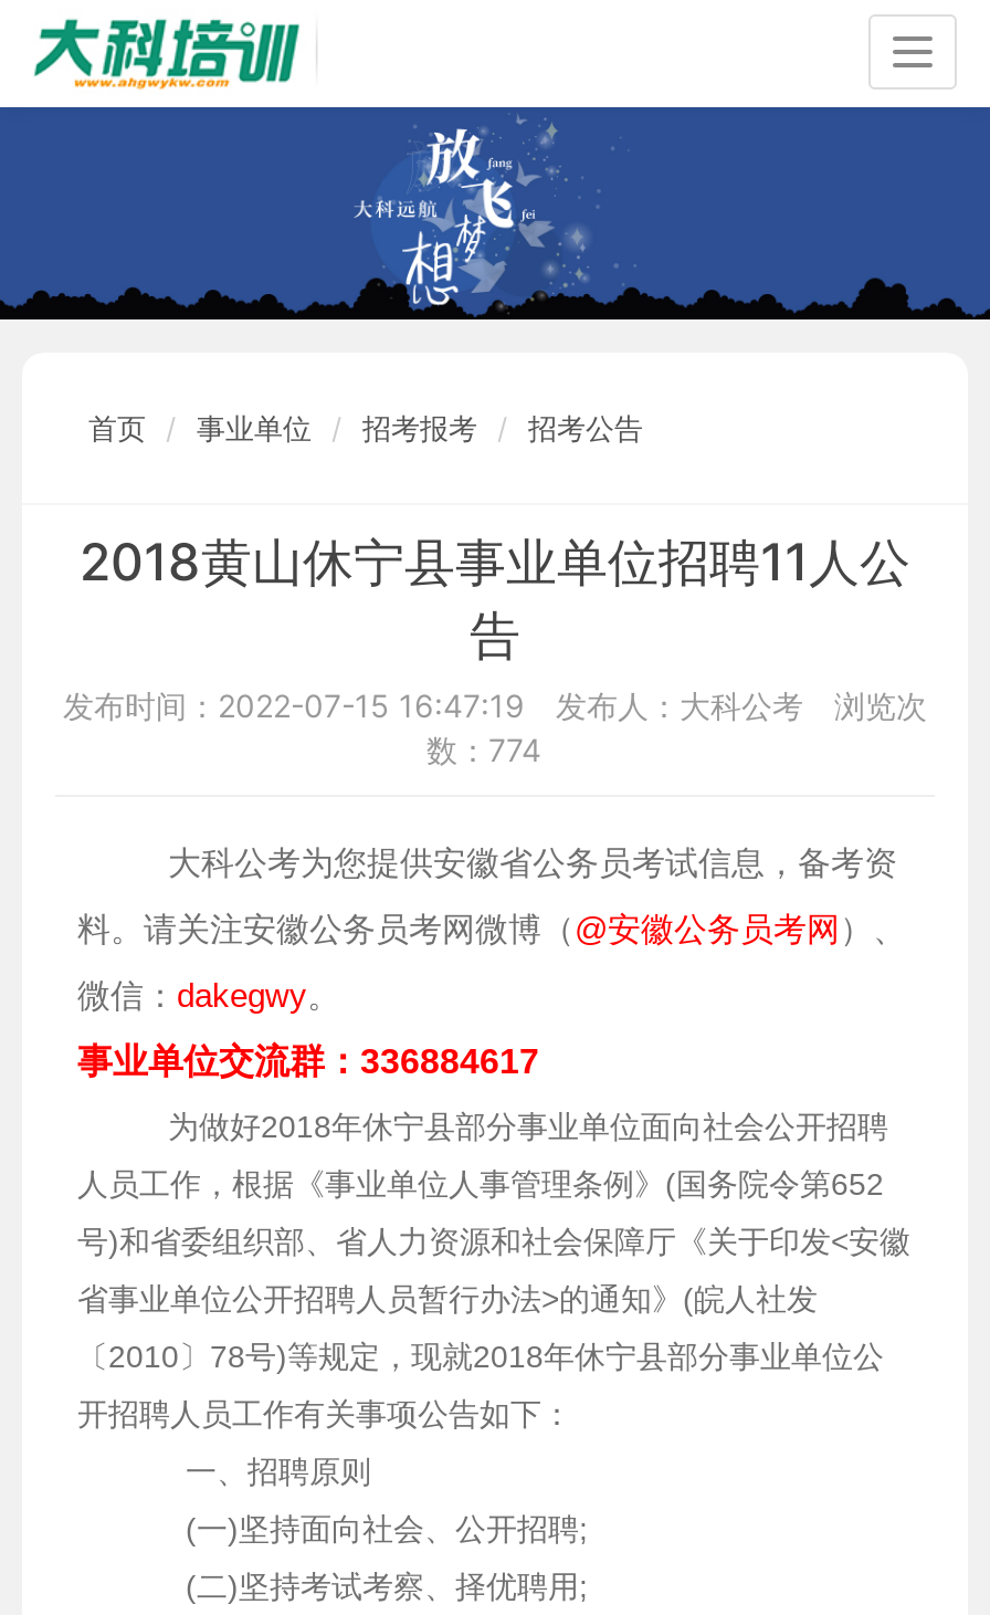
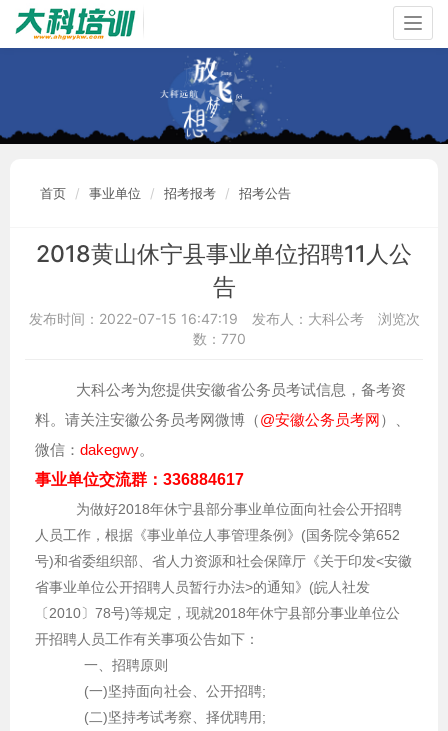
- 数：774
+ 数：770
